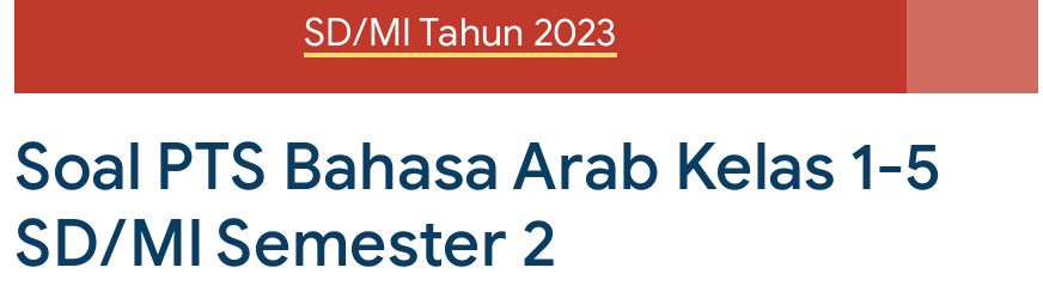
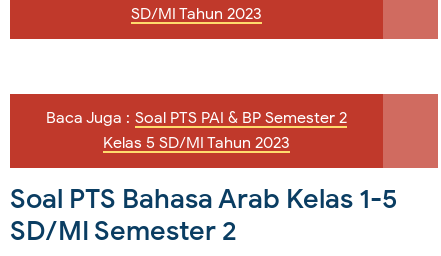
+ Baca Juga : Soal PTS PAI & BP Semester 2
+ Kelas 5 SD/MI Tahun 2023
